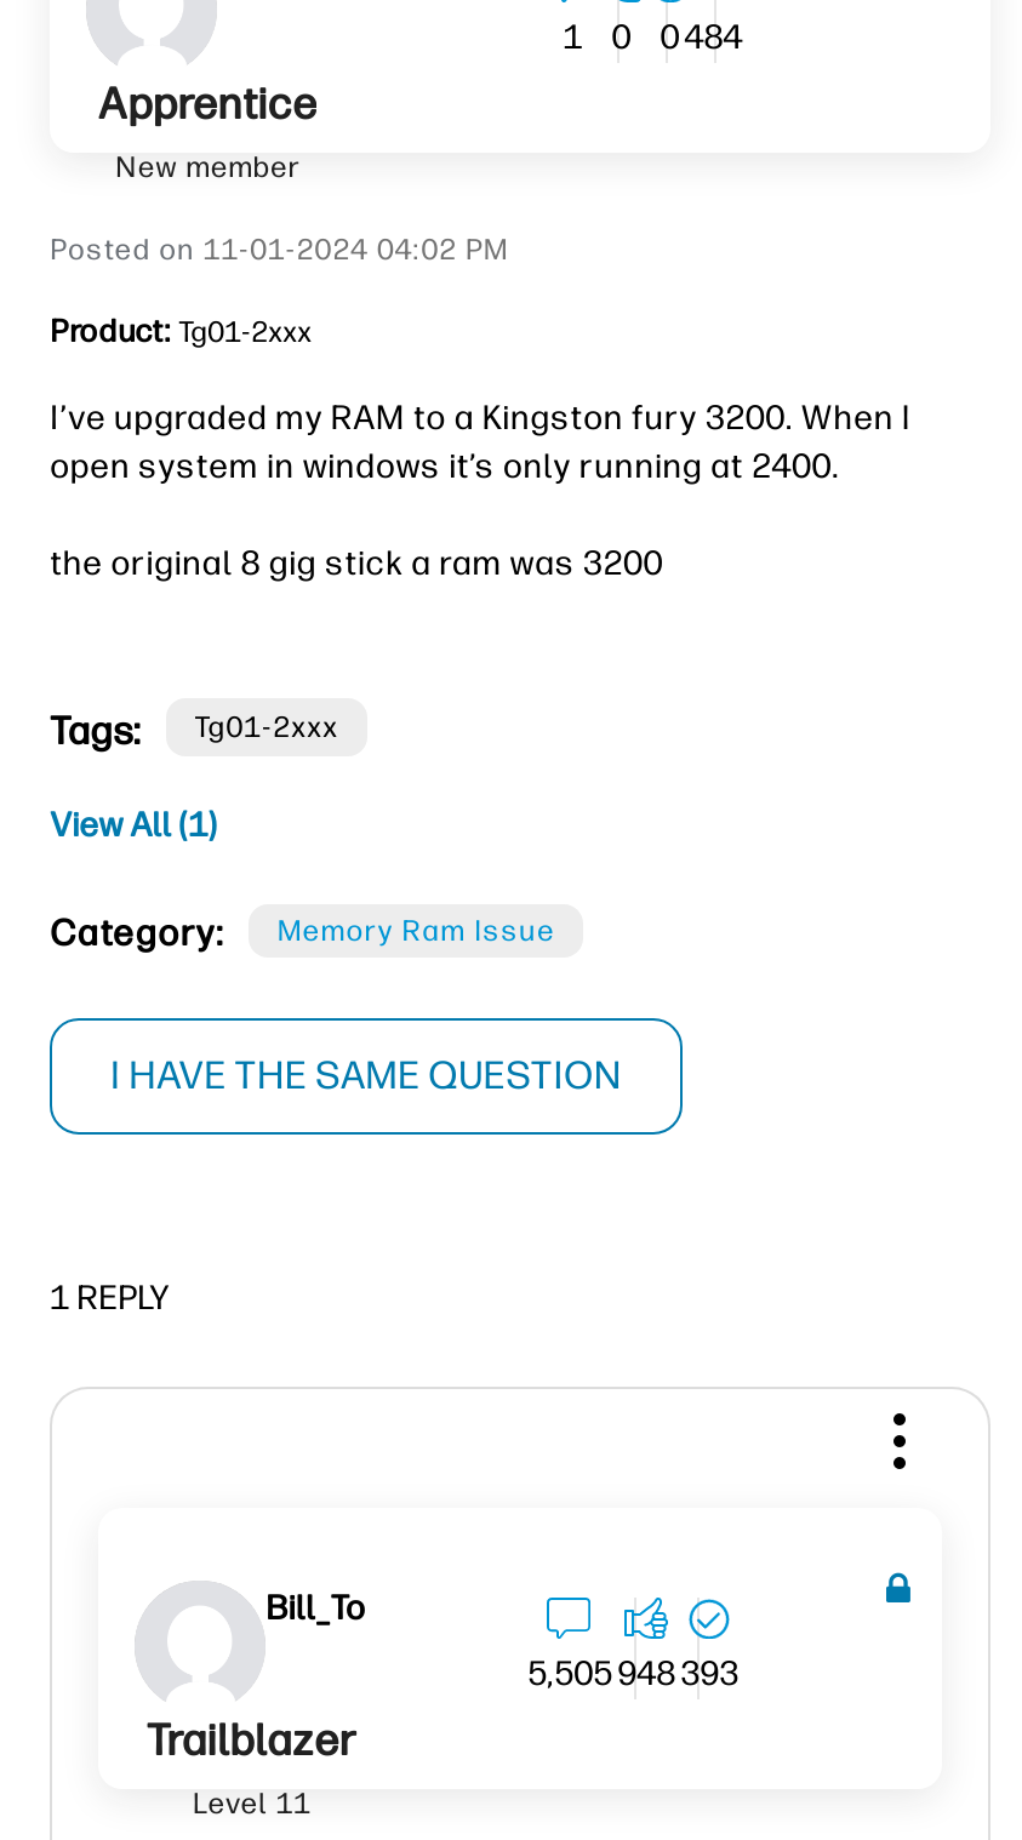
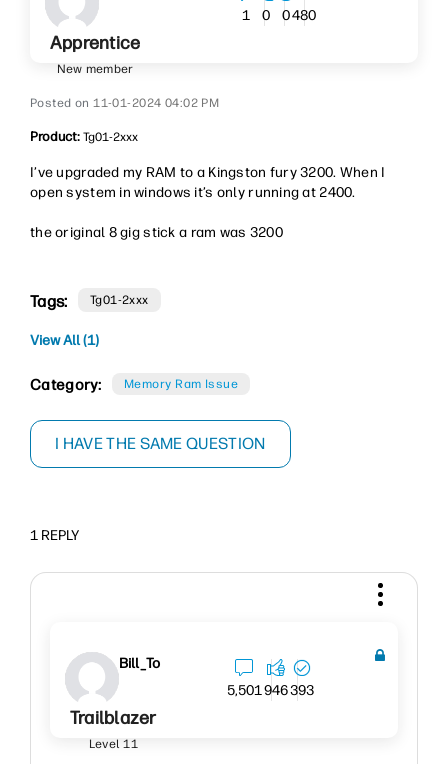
- 1 0 0 484
+ 1 0 0 480

- 5,505 948 393
+ 5,501 946 393
